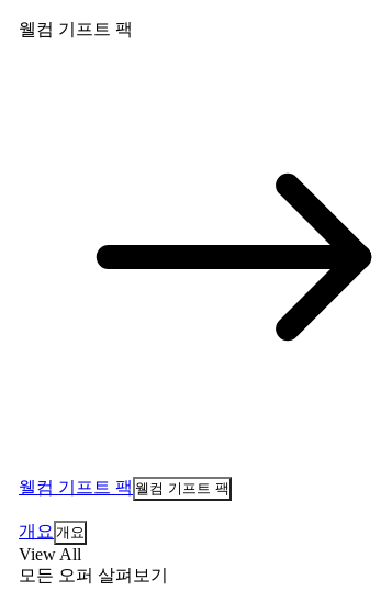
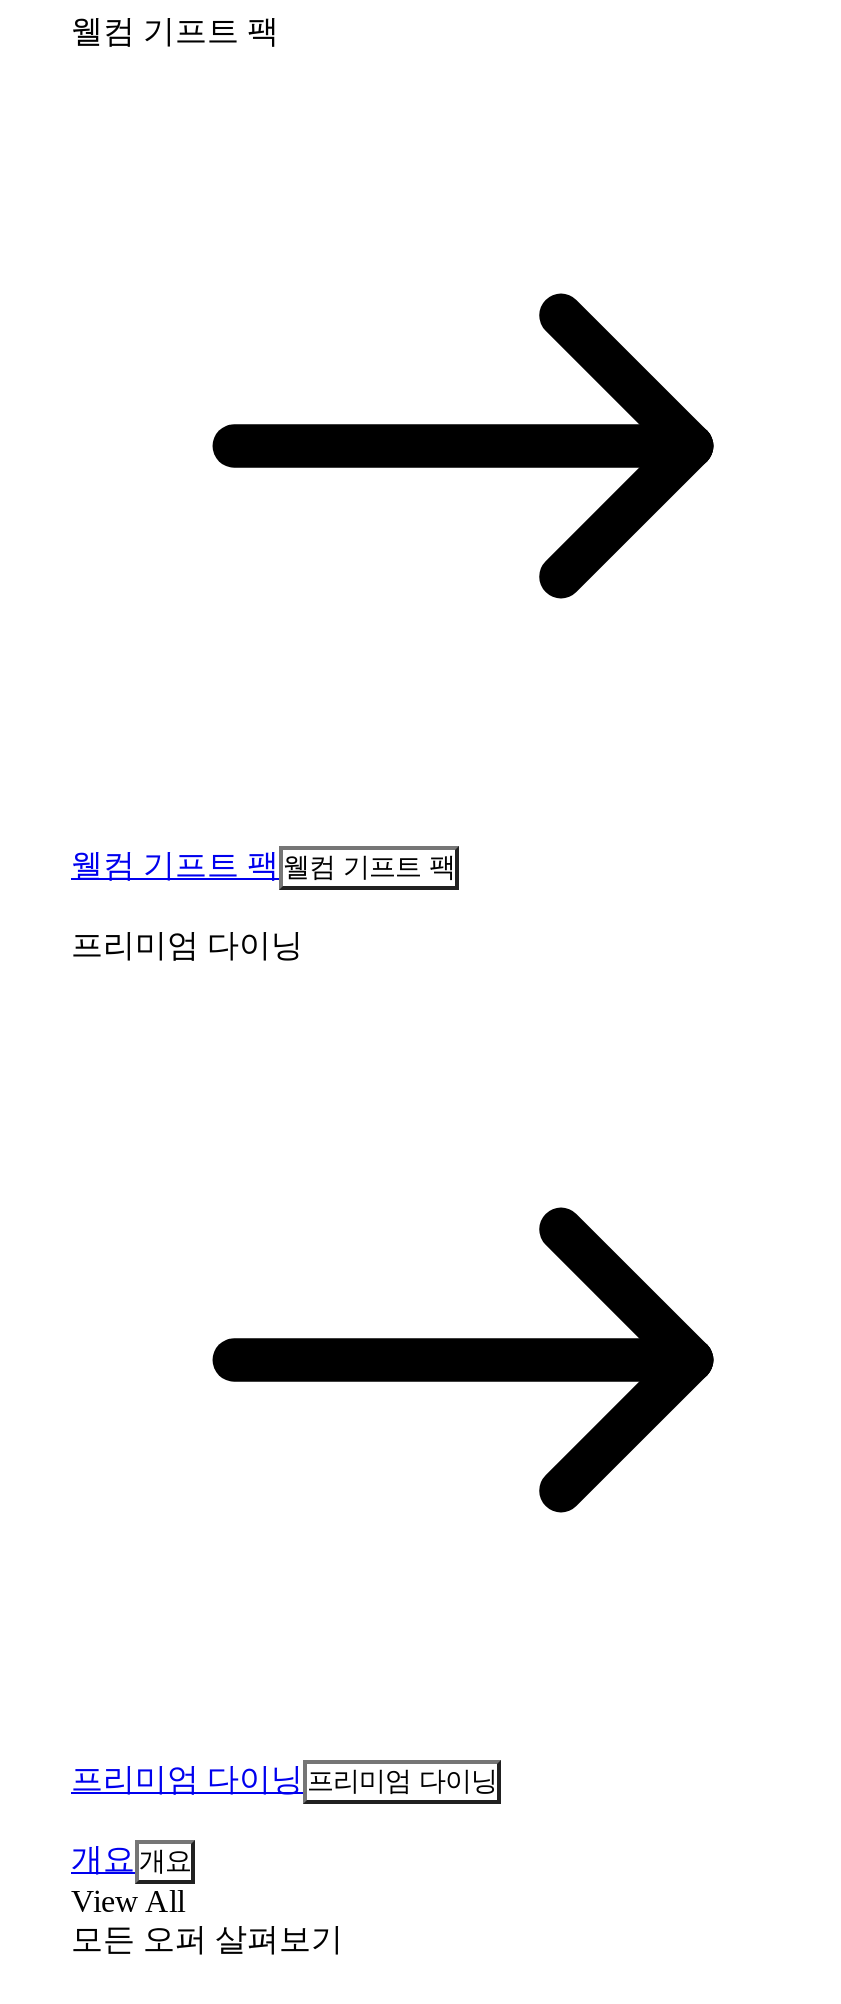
+ 프리미엄 다이닝

+ 프리미엄 다이닝 프리미엄 다이닝
